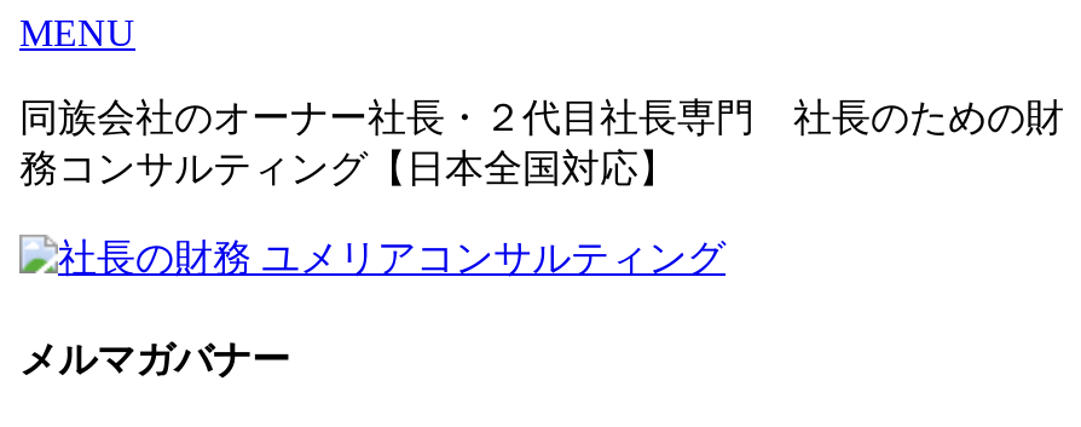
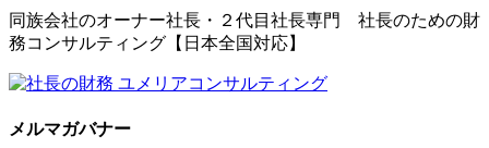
- MENU
